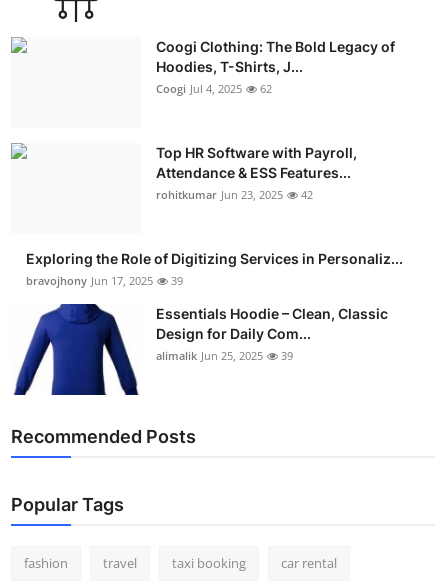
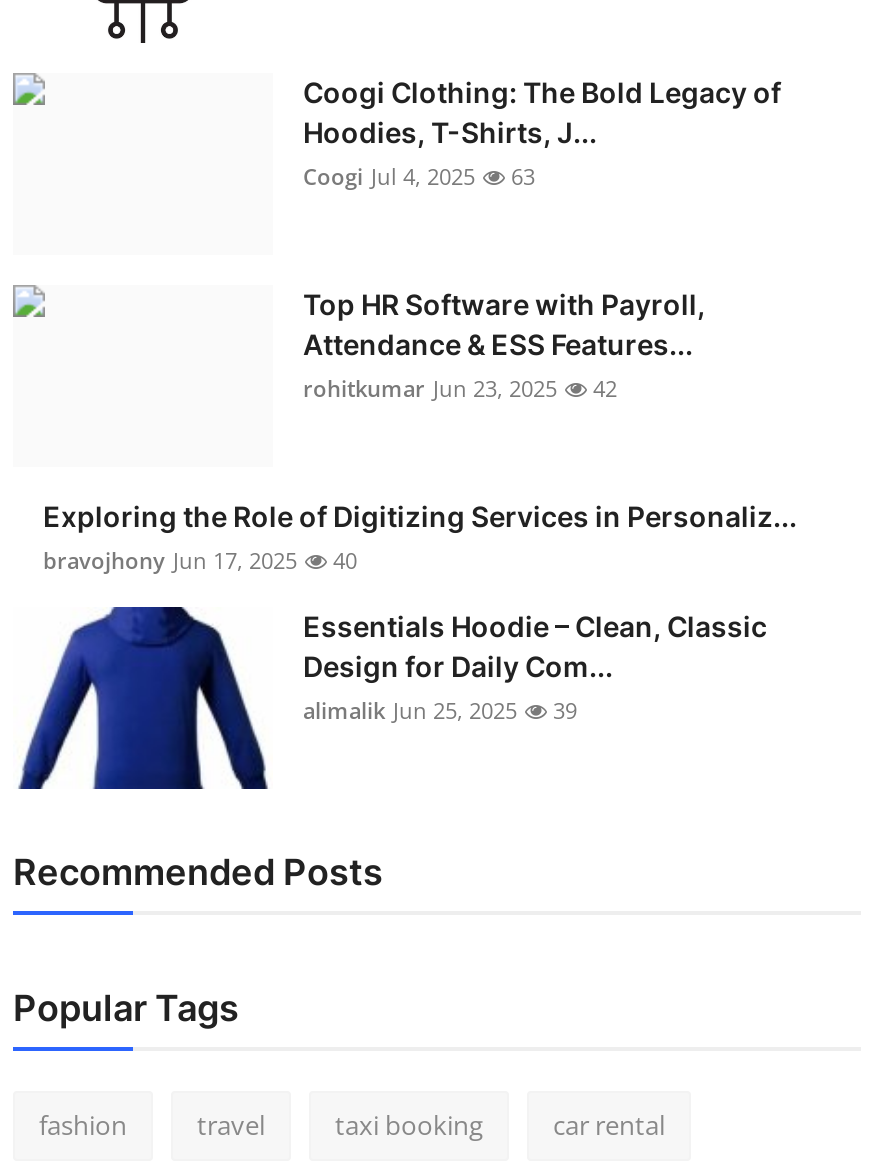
- Coogi Jul 4, 2025 62
+ Coogi Jul 4, 2025 63

- bravojhony Jun 17, 2025 39
+ bravojhony Jun 17, 2025 40
